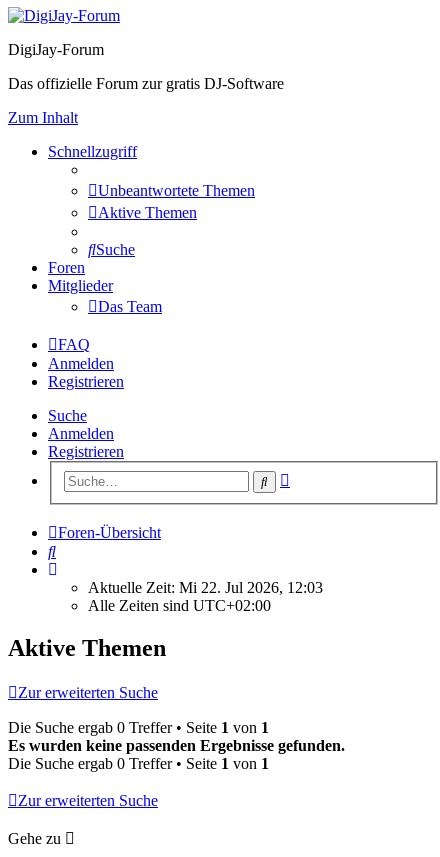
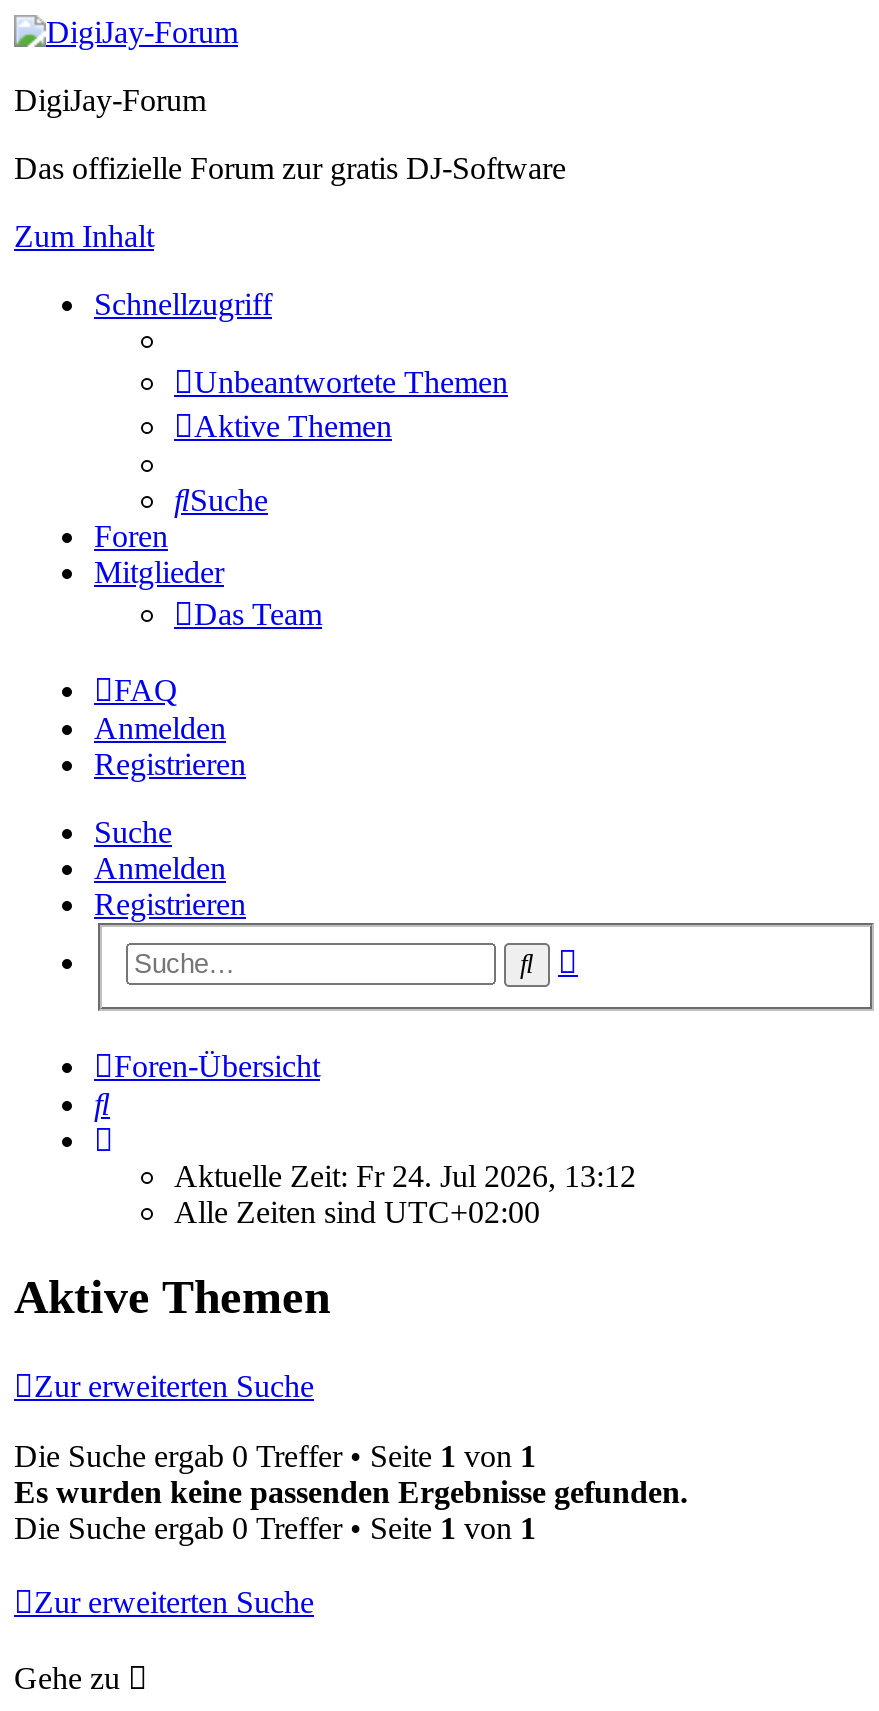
- Aktuelle Zeit: Mi 22. Jul 2026, 12:03
+ Aktuelle Zeit: Fr 24. Jul 2026, 13:12
